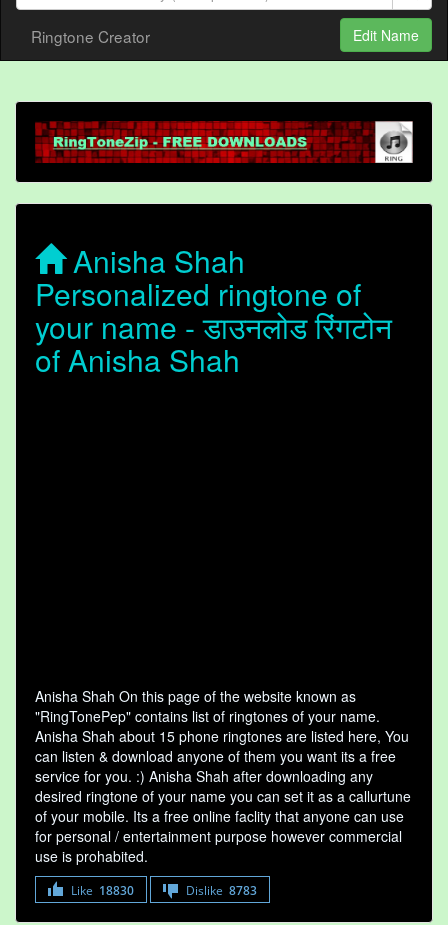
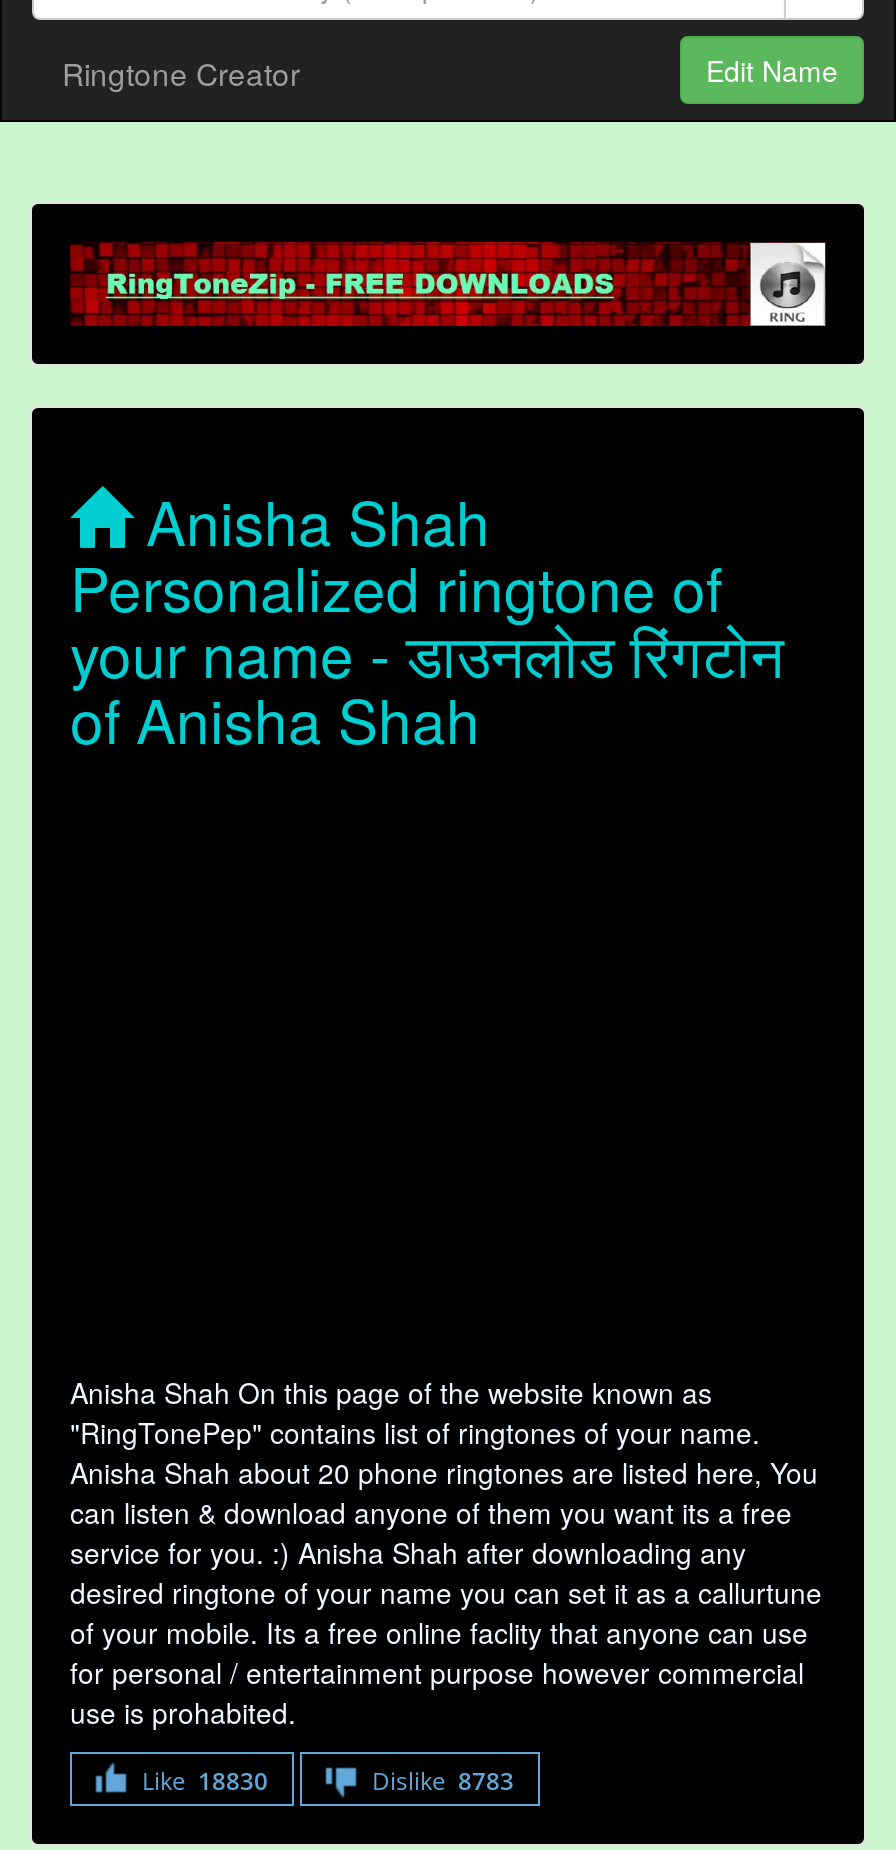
- Anisha Shah about 15 phone ringtones are listed here, You
+ Anisha Shah about 20 phone ringtones are listed here, You
